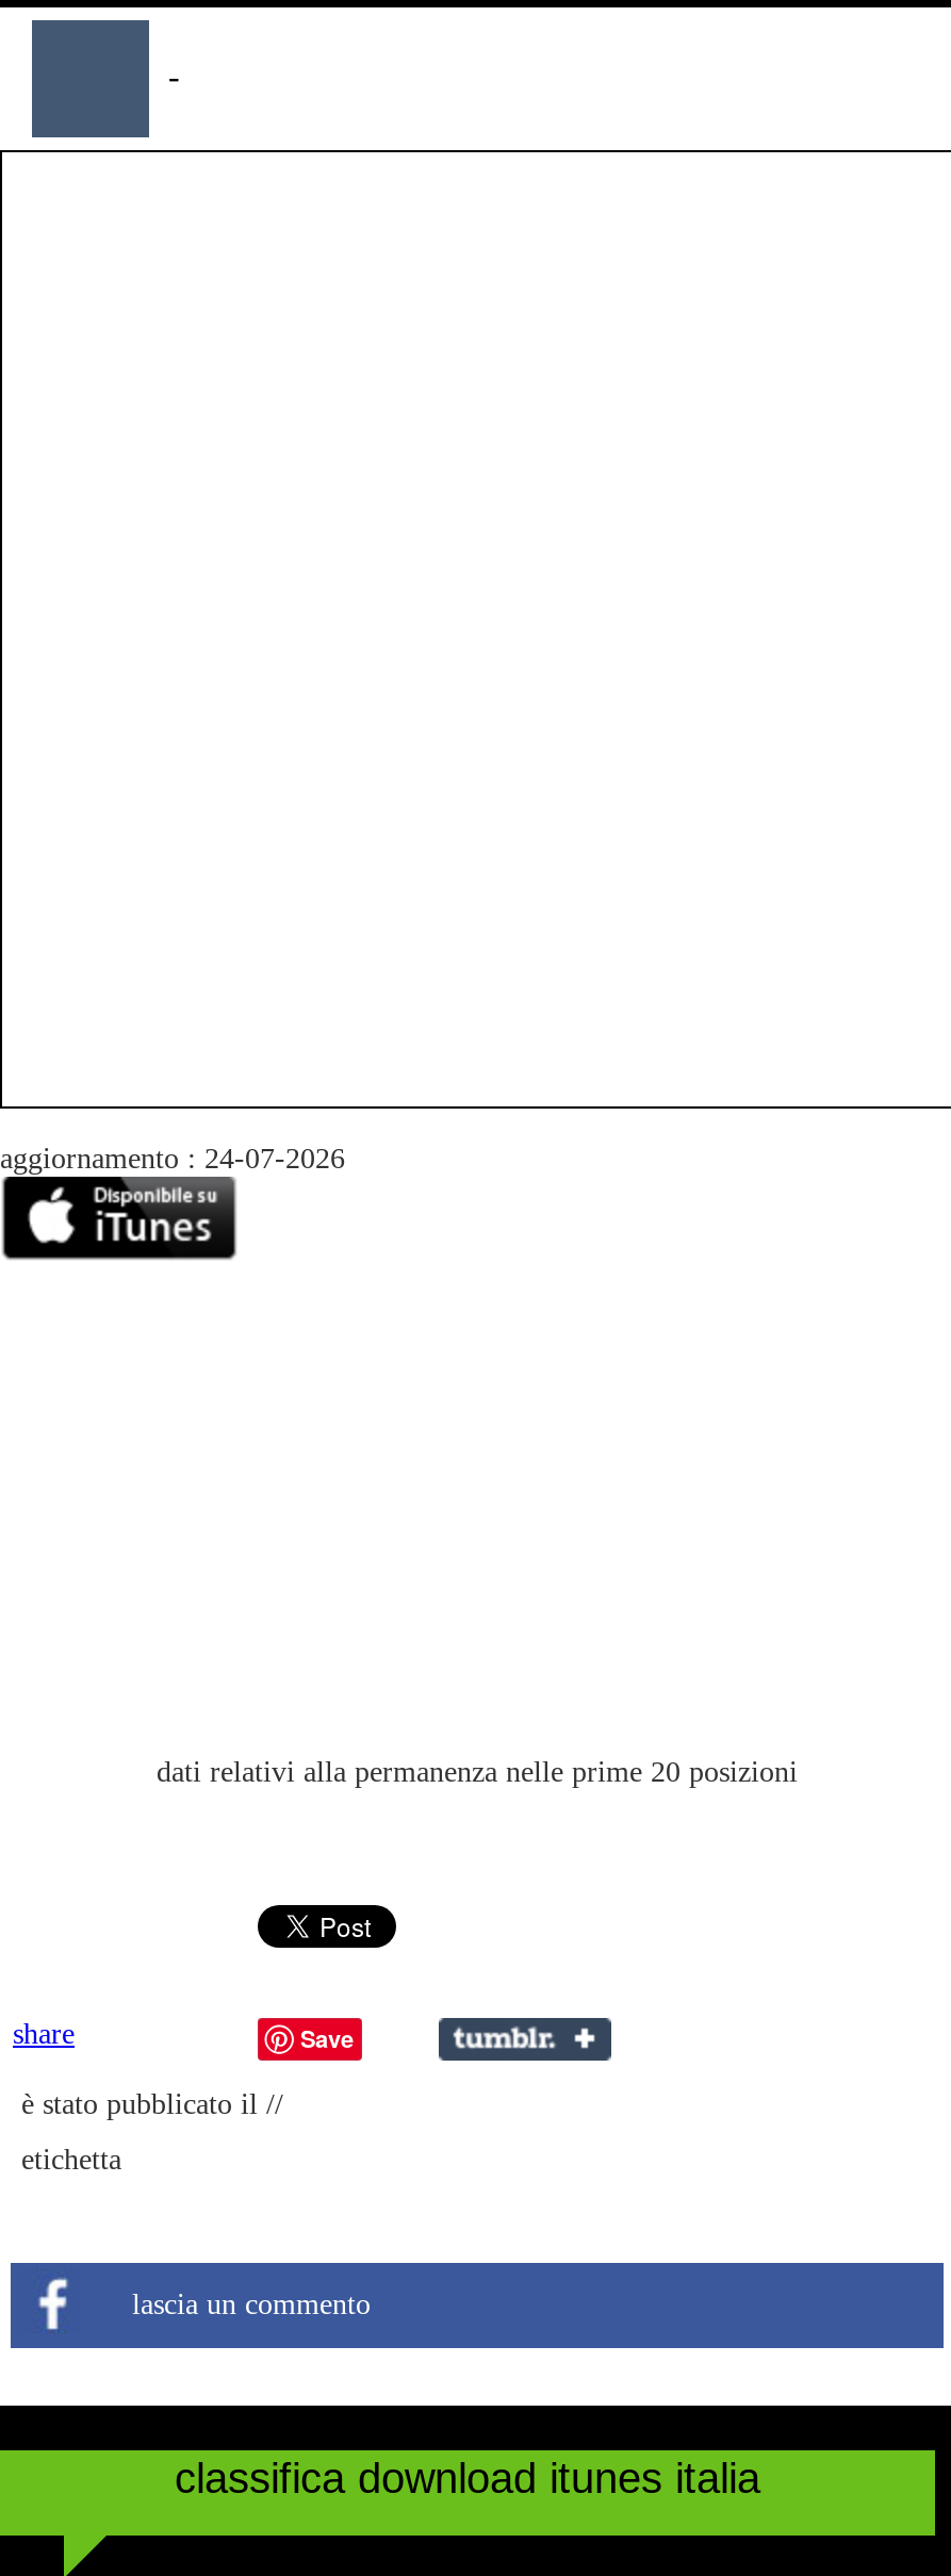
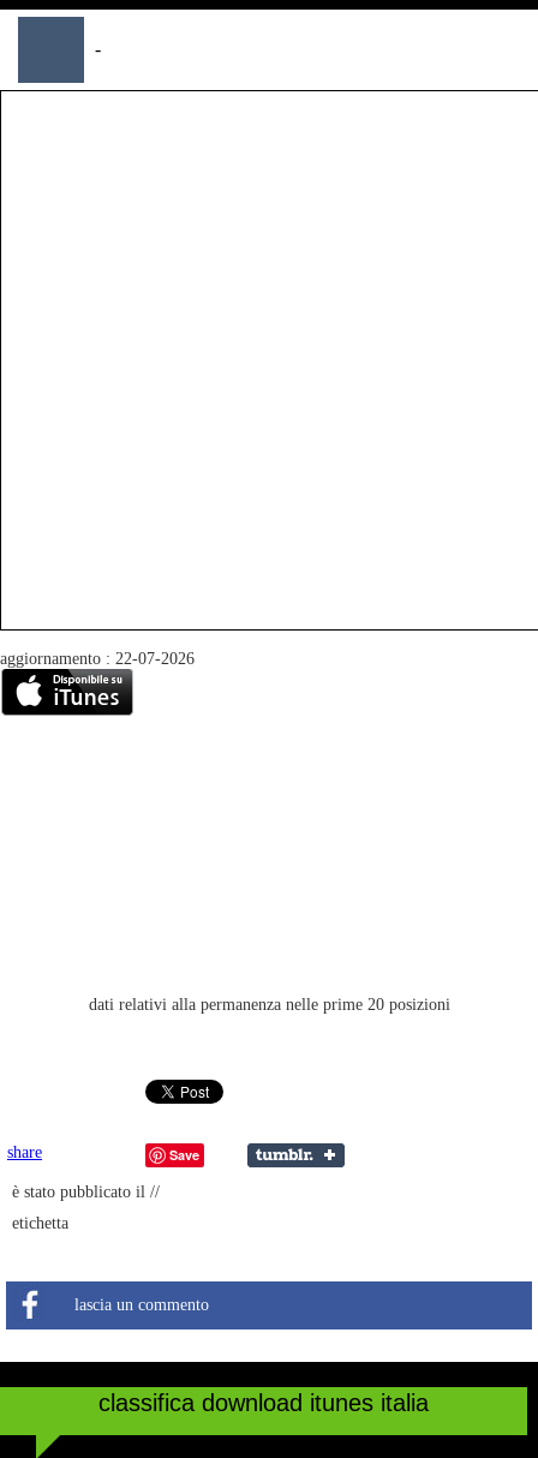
- aggiornamento : 24-07-2026
+ aggiornamento : 22-07-2026
